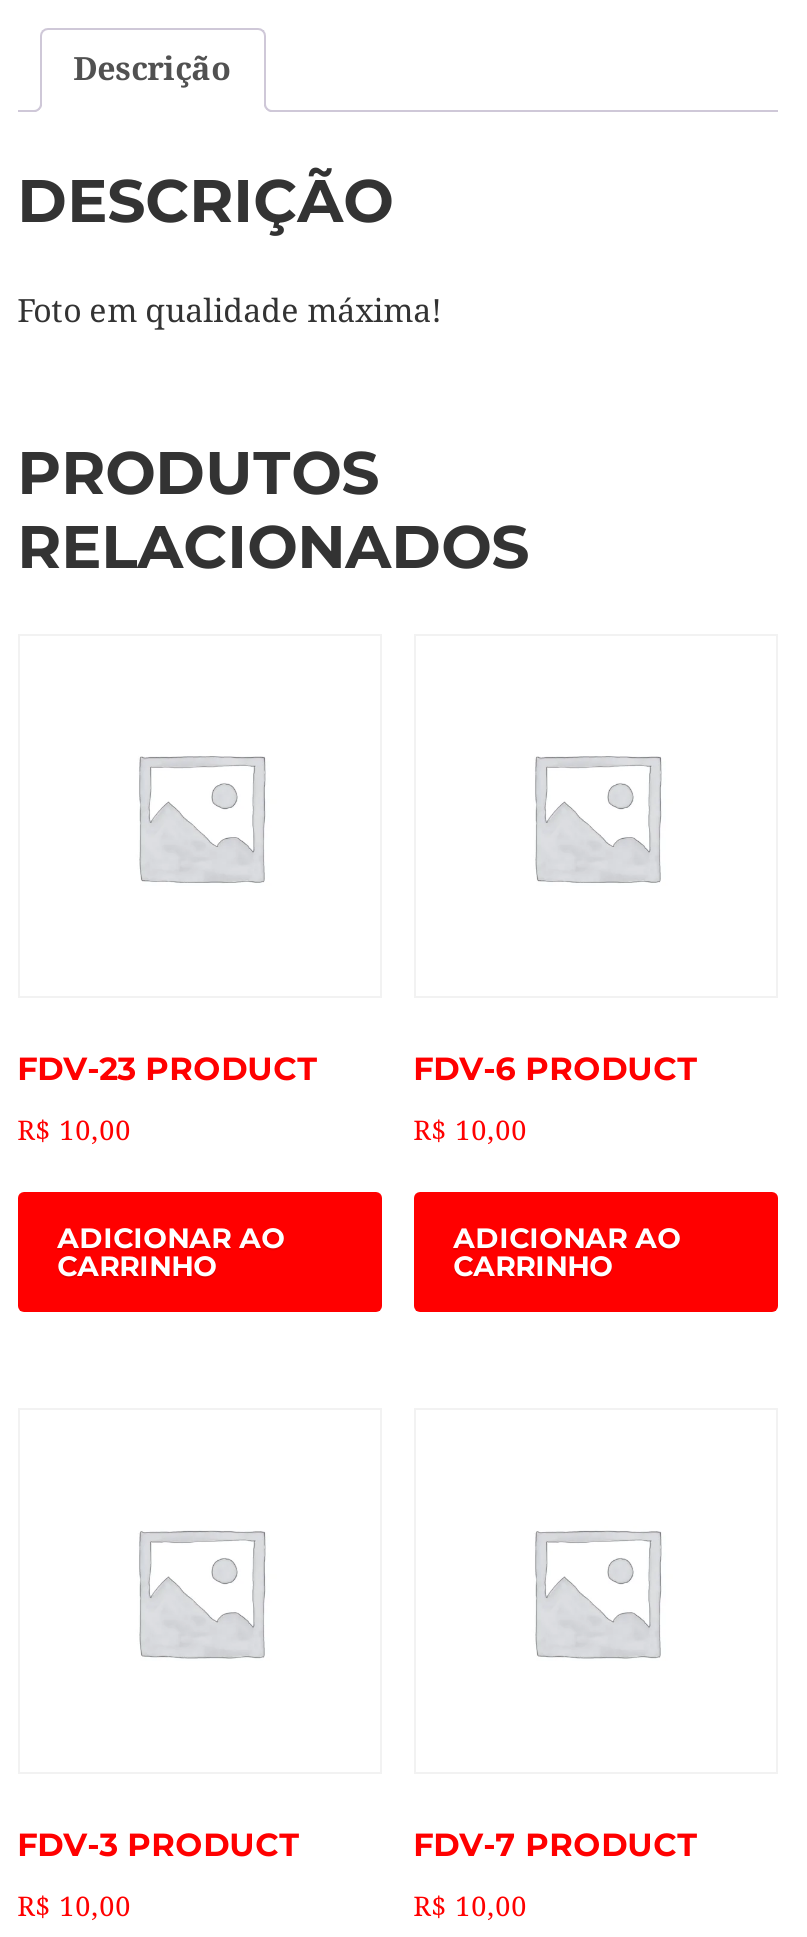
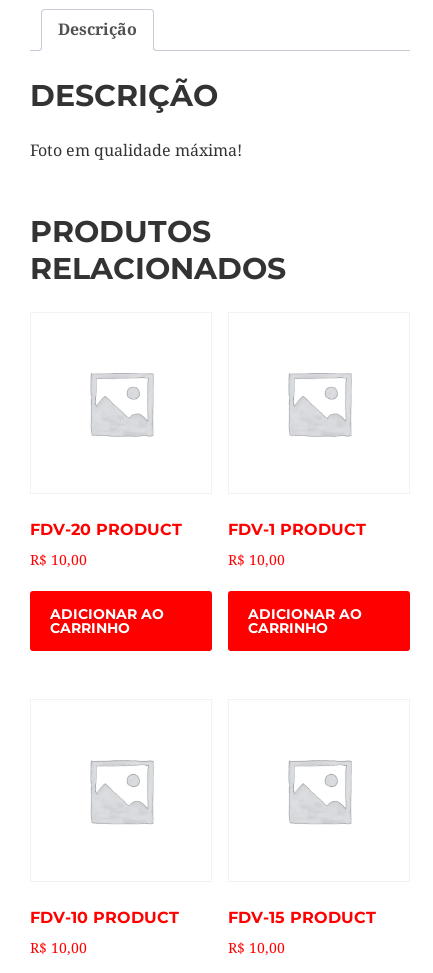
- FDV-23 PRODUCT
+ FDV-20 PRODUCT

- FDV-6 PRODUCT
+ FDV-1 PRODUCT

- FDV-3 PRODUCT
+ FDV-10 PRODUCT

- FDV-7 PRODUCT
+ FDV-15 PRODUCT
